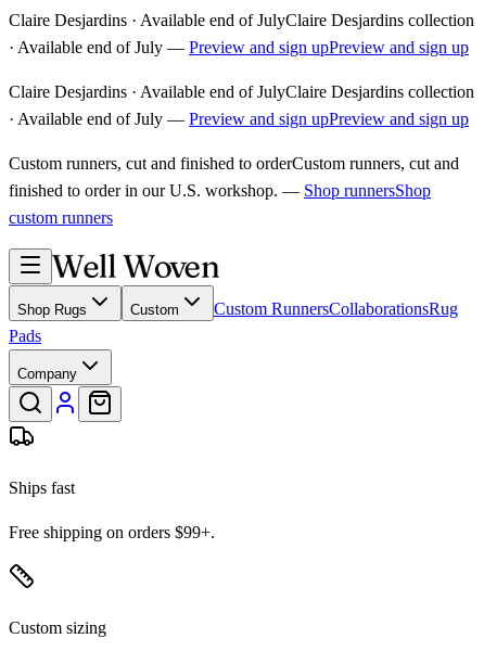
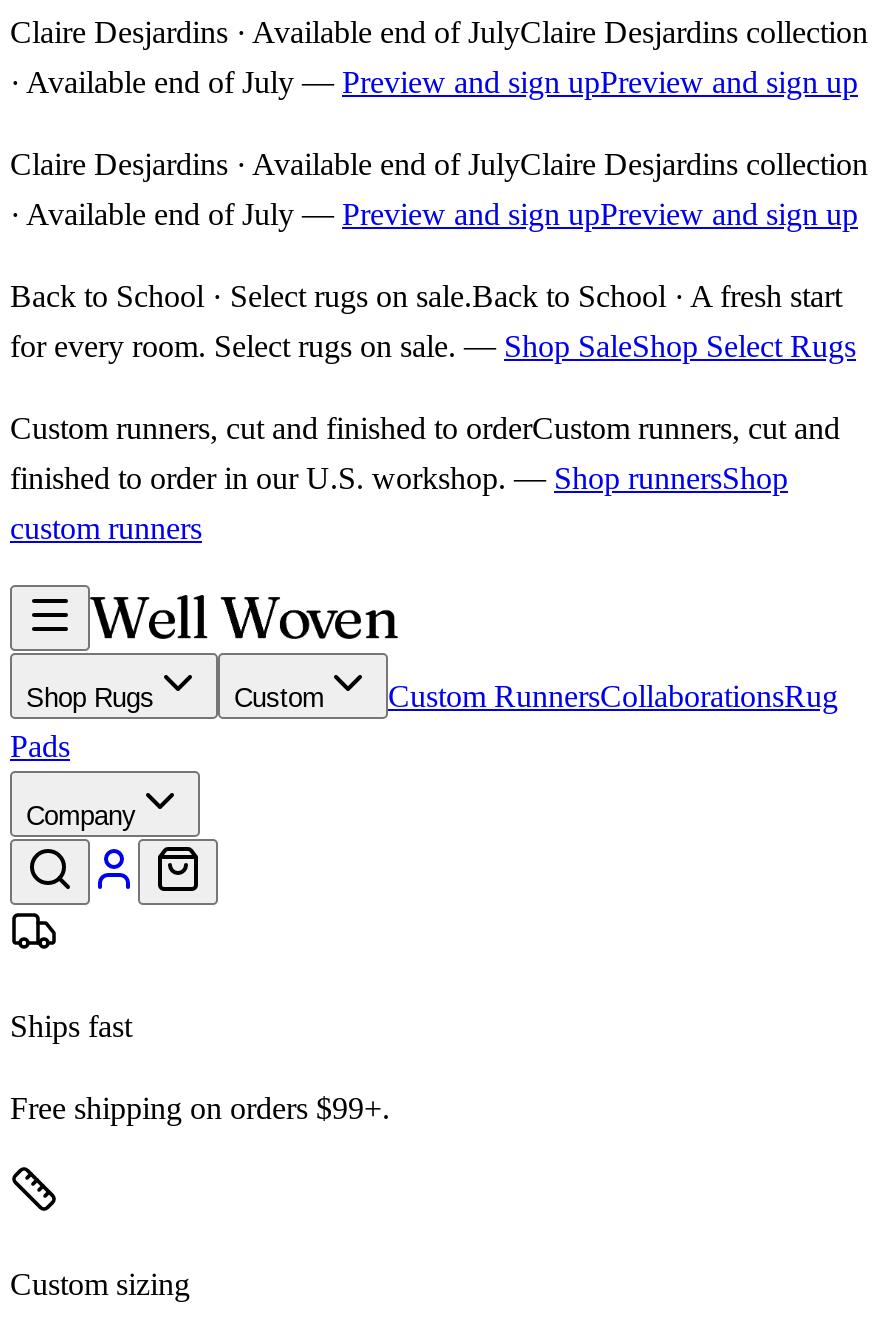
+ Back to School · Select rugs on sale.Back to School · A fresh start
+ for every room. Select rugs on sale. — Shop SaleShop Select Rugs
